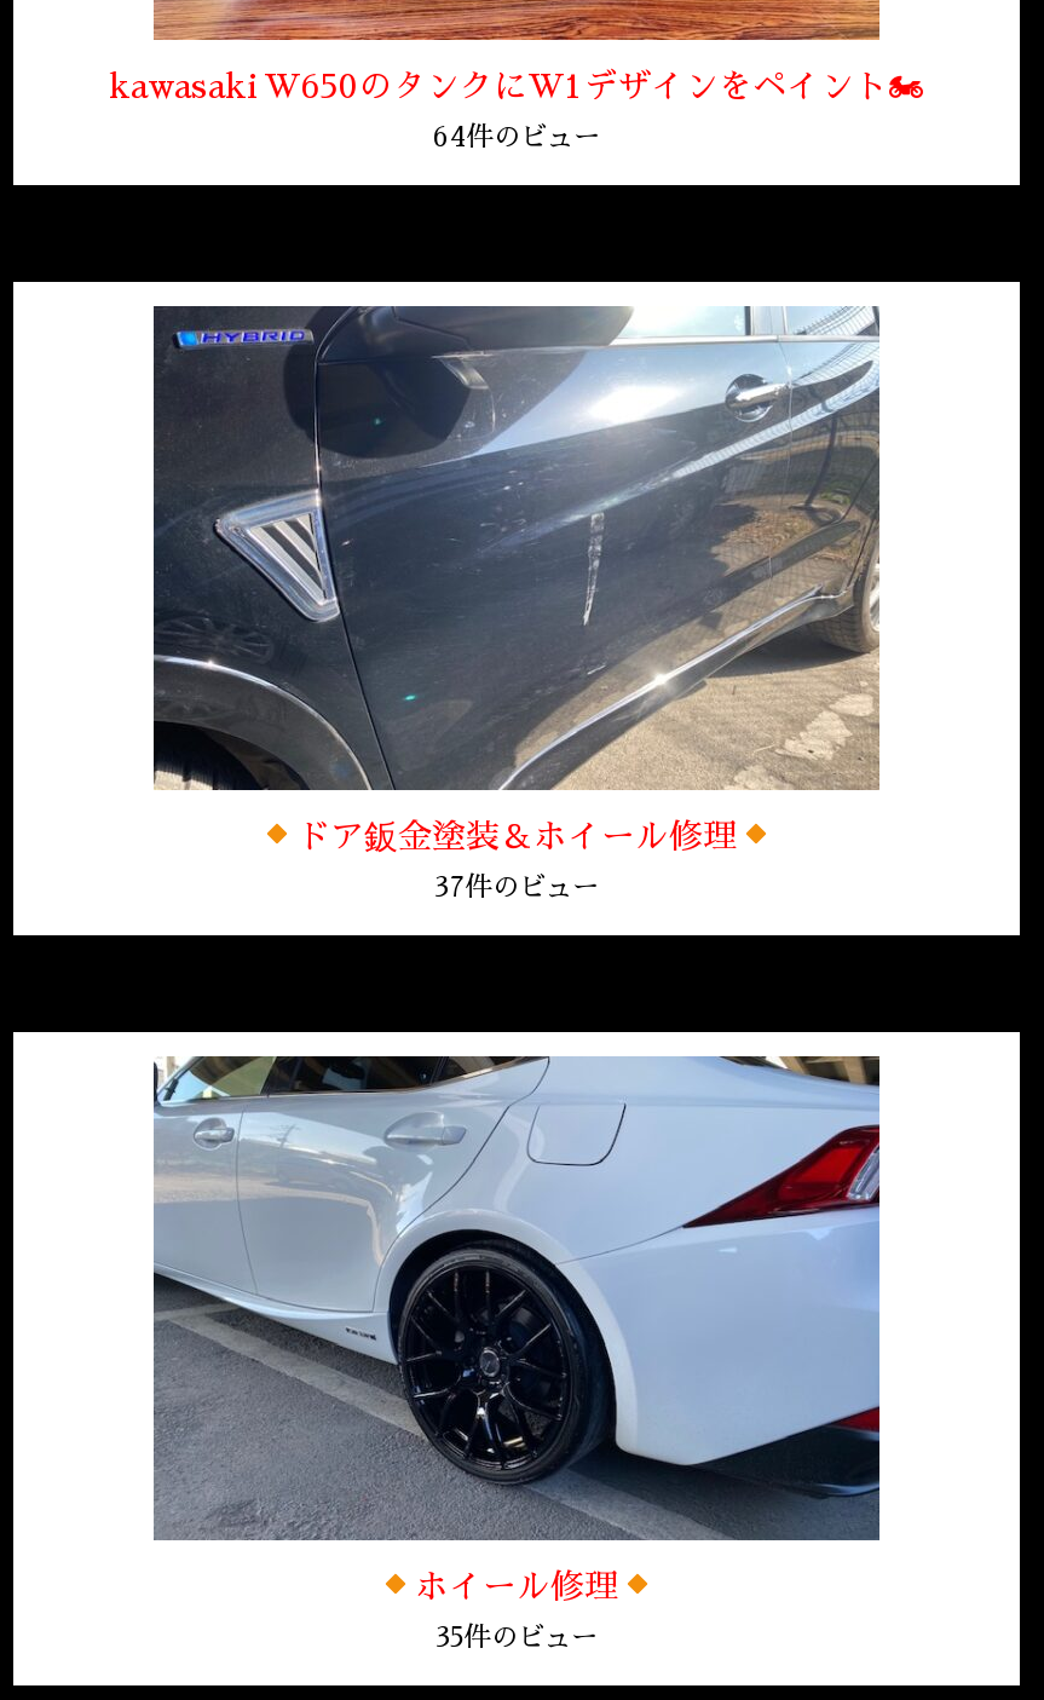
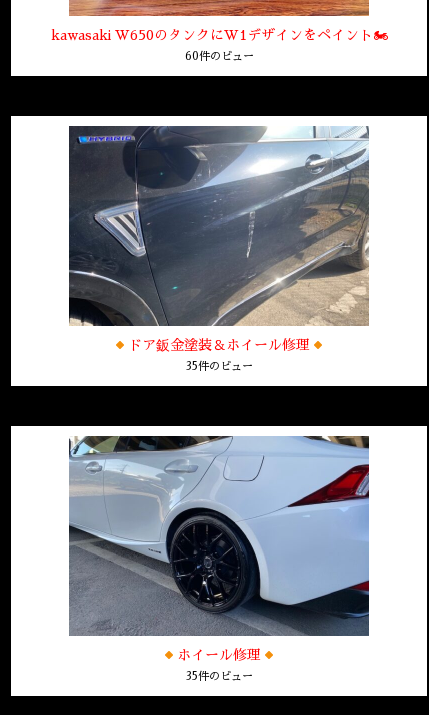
- 64件のビュー
+ 60件のビュー

- 37件のビュー
+ 35件のビュー
